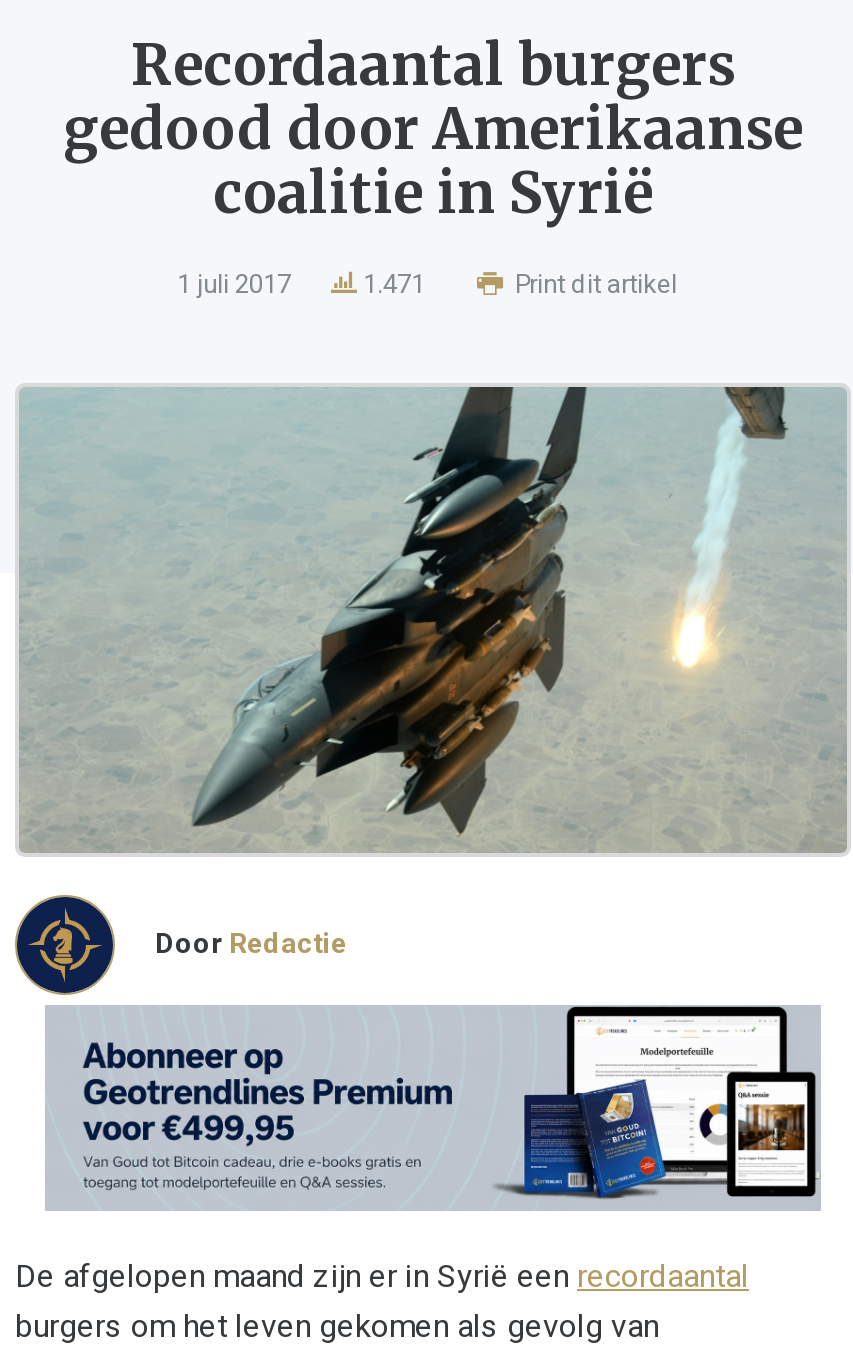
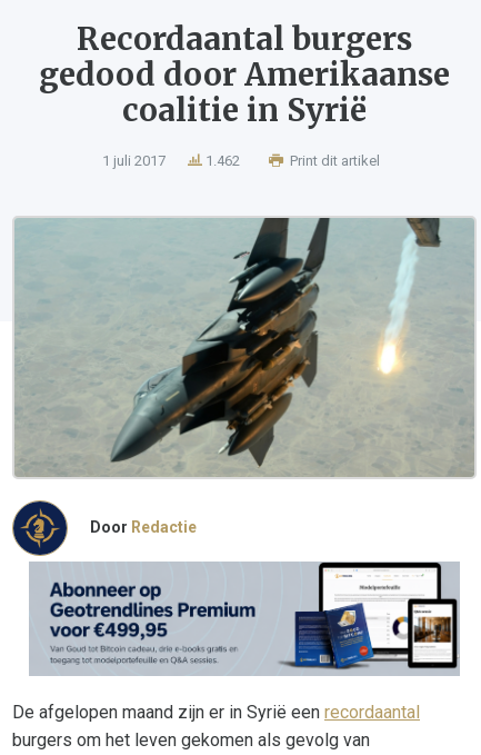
- 1.471
+ 1.462
